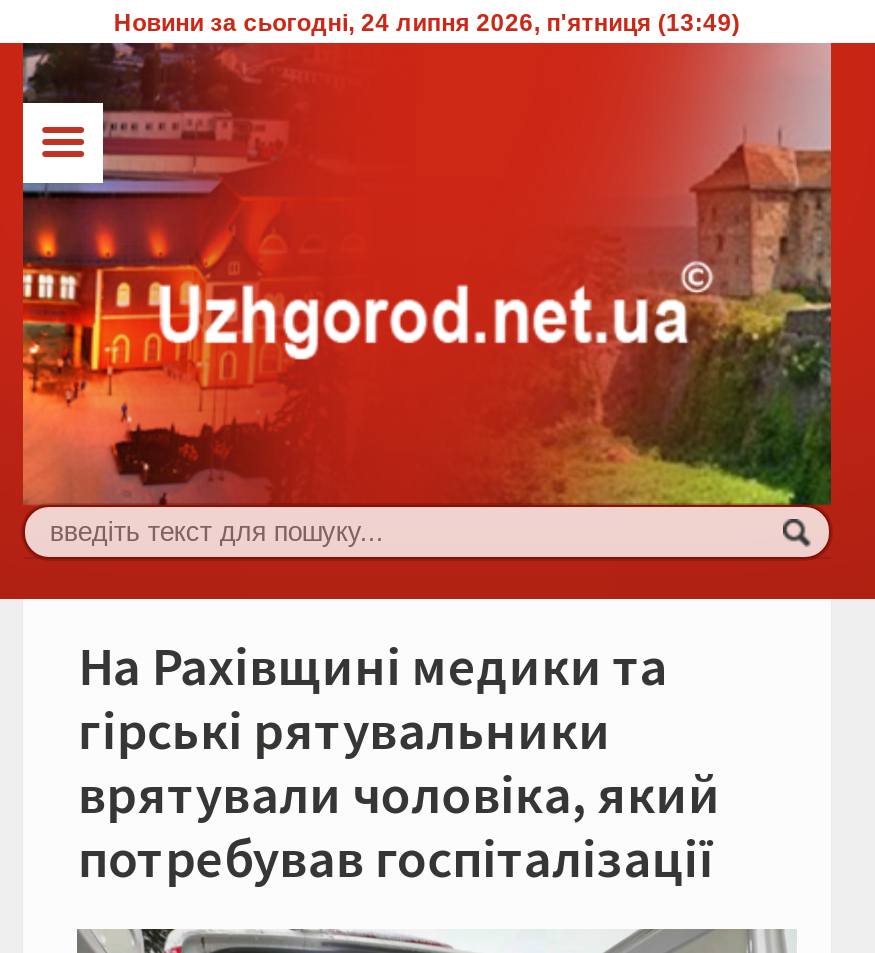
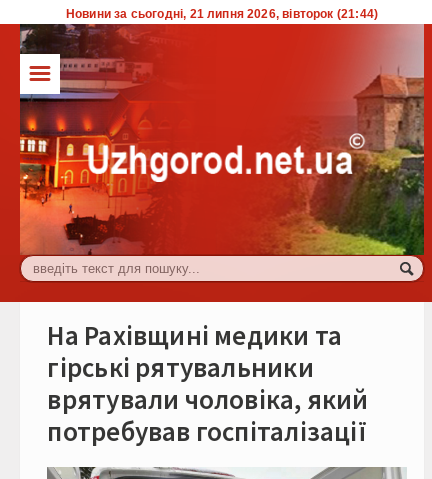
- Новини за сьогодні, 24 липня 2026, п'ятниця (13:49)
+ Новини за сьогодні, 21 липня 2026, вівторок (21:44)
